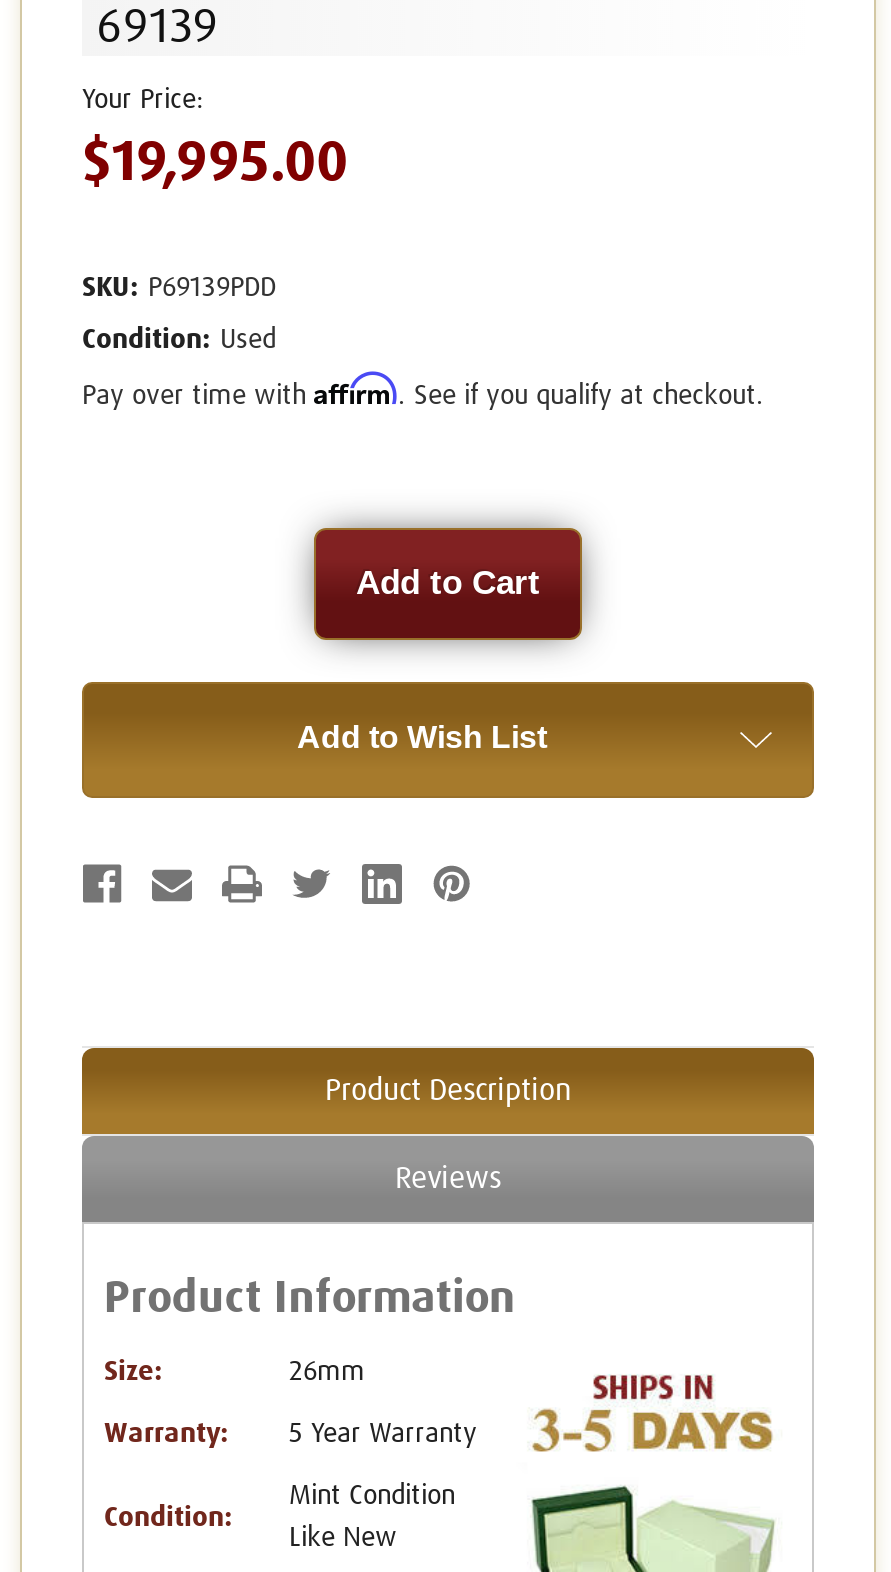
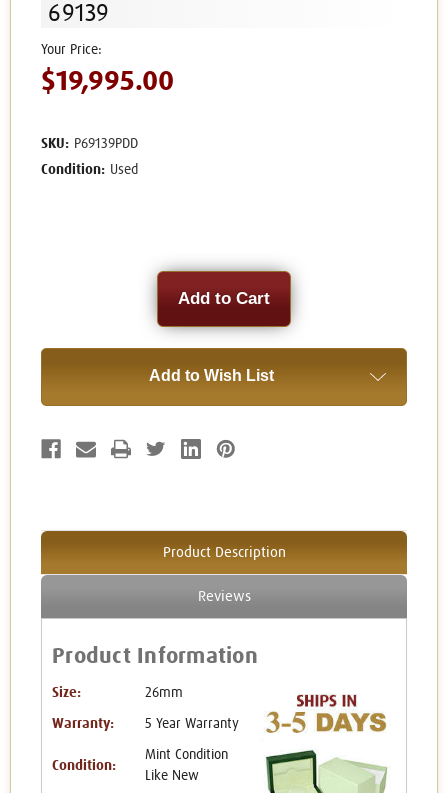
- Pay over time with Affirm. See if you qualify at checkout.
